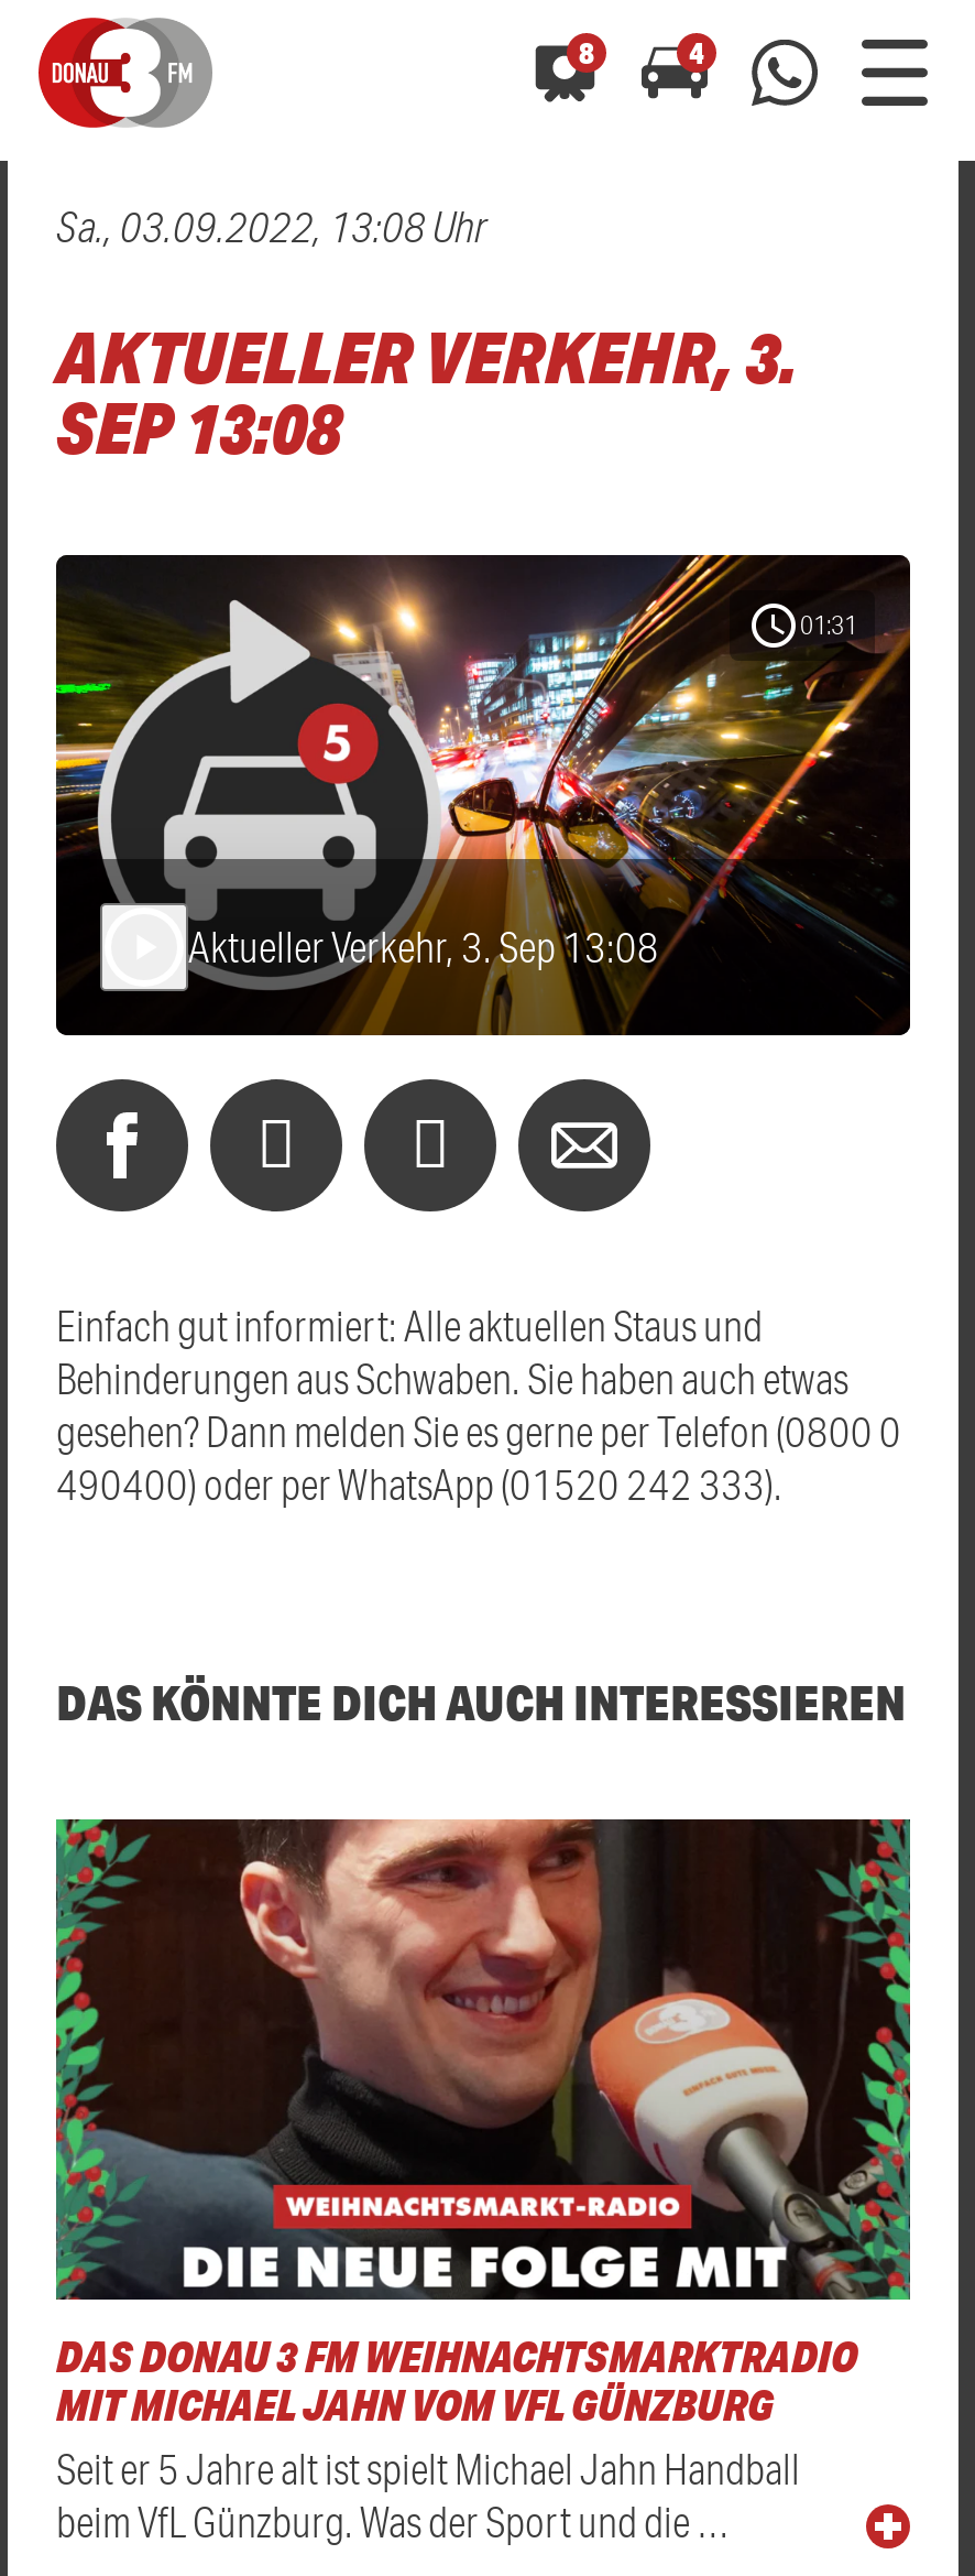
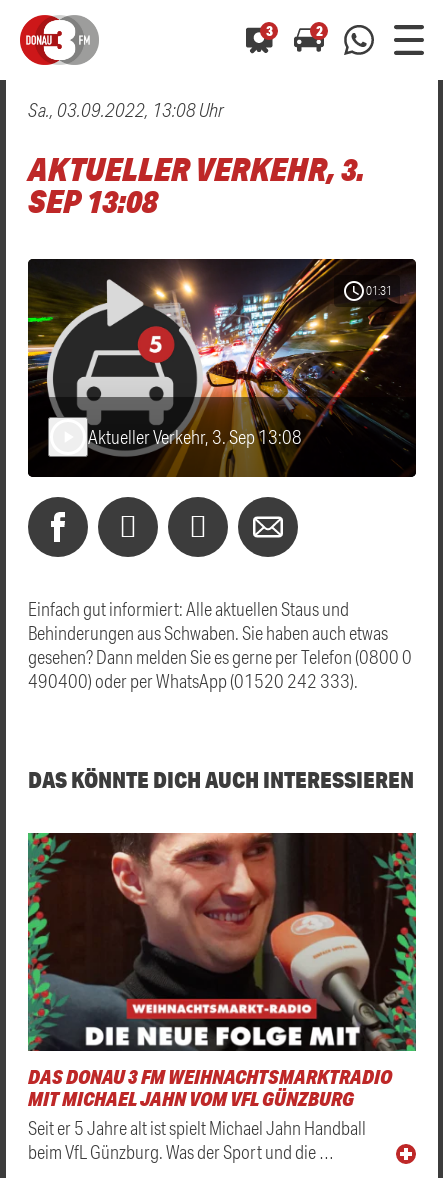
- 8
+ 3

- 4
+ 2
